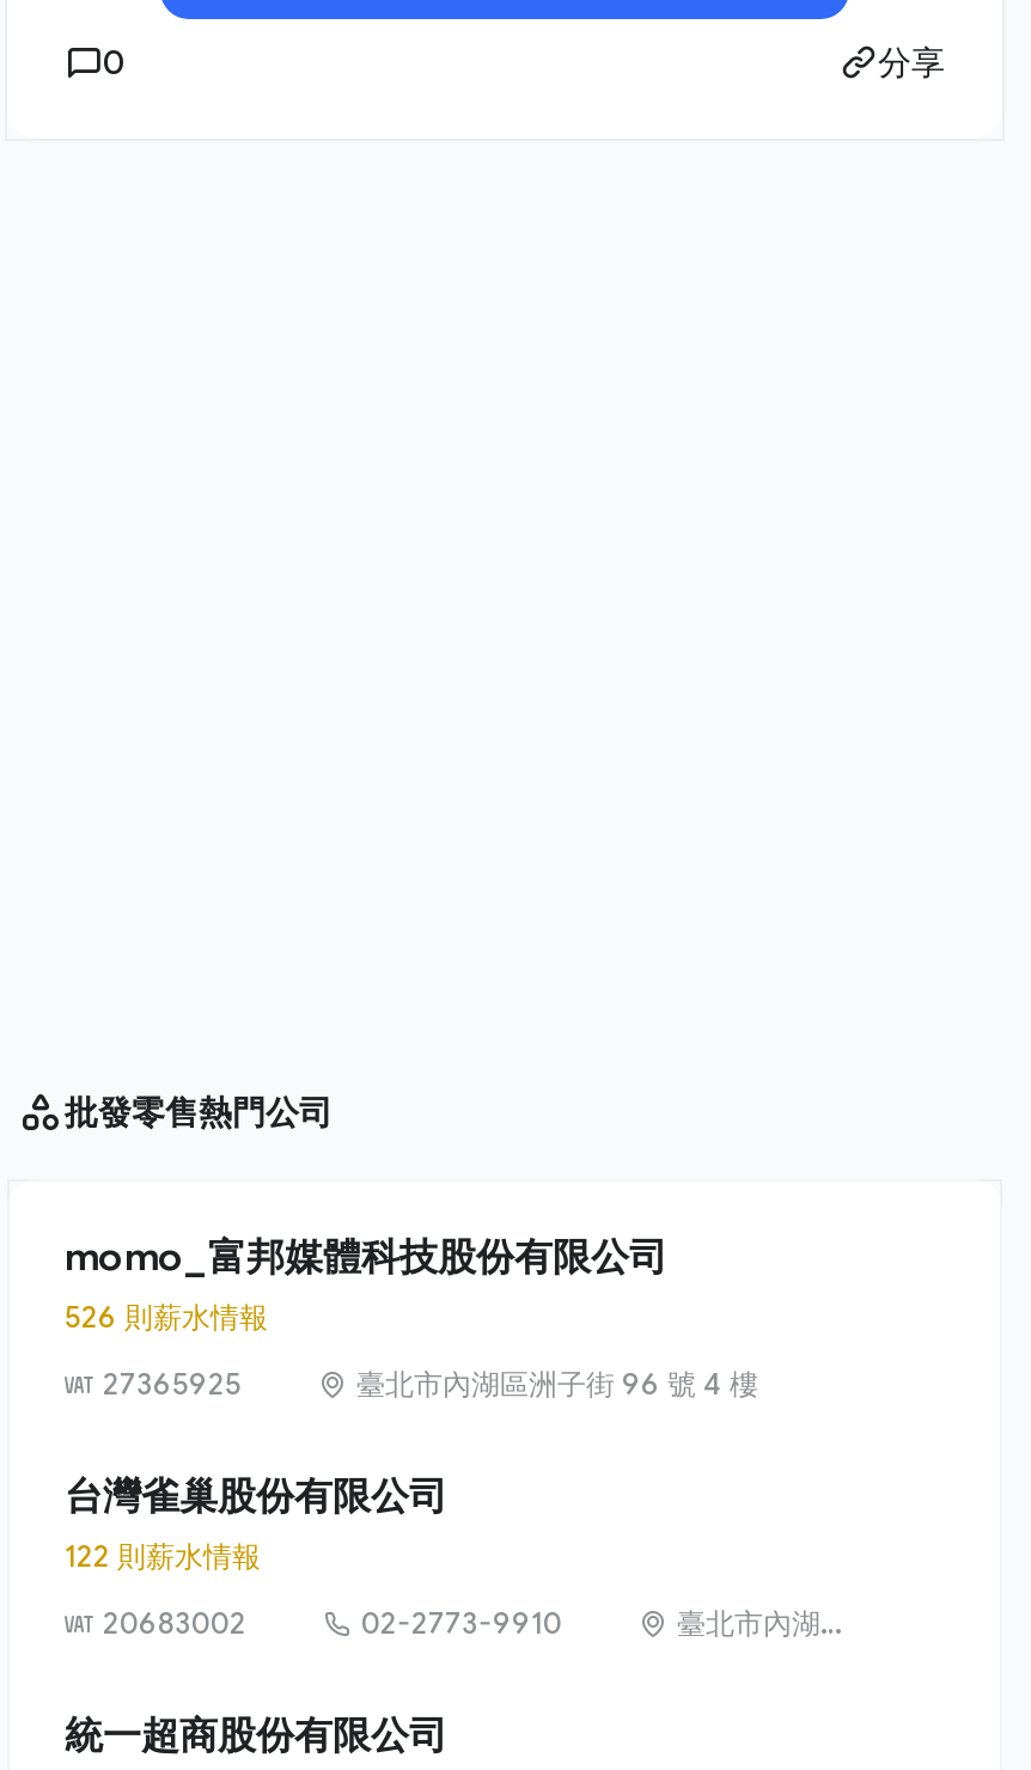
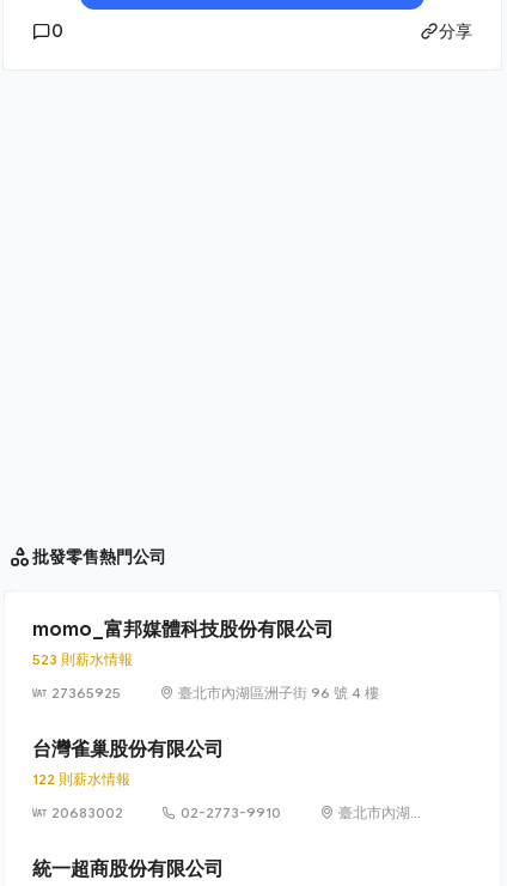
- 526 則薪水情報
+ 523 則薪水情報
